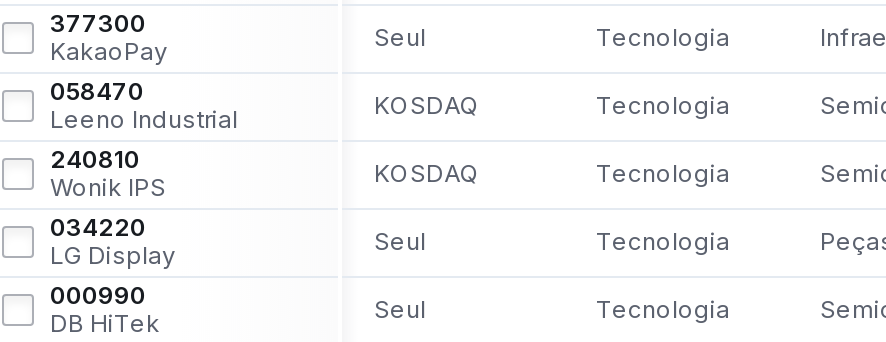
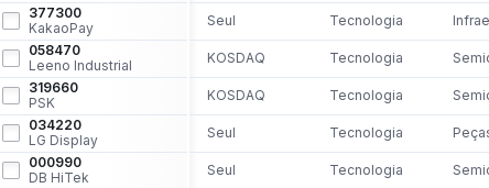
- 240810
- Wonik IPS
+ 319660
+ PSK
